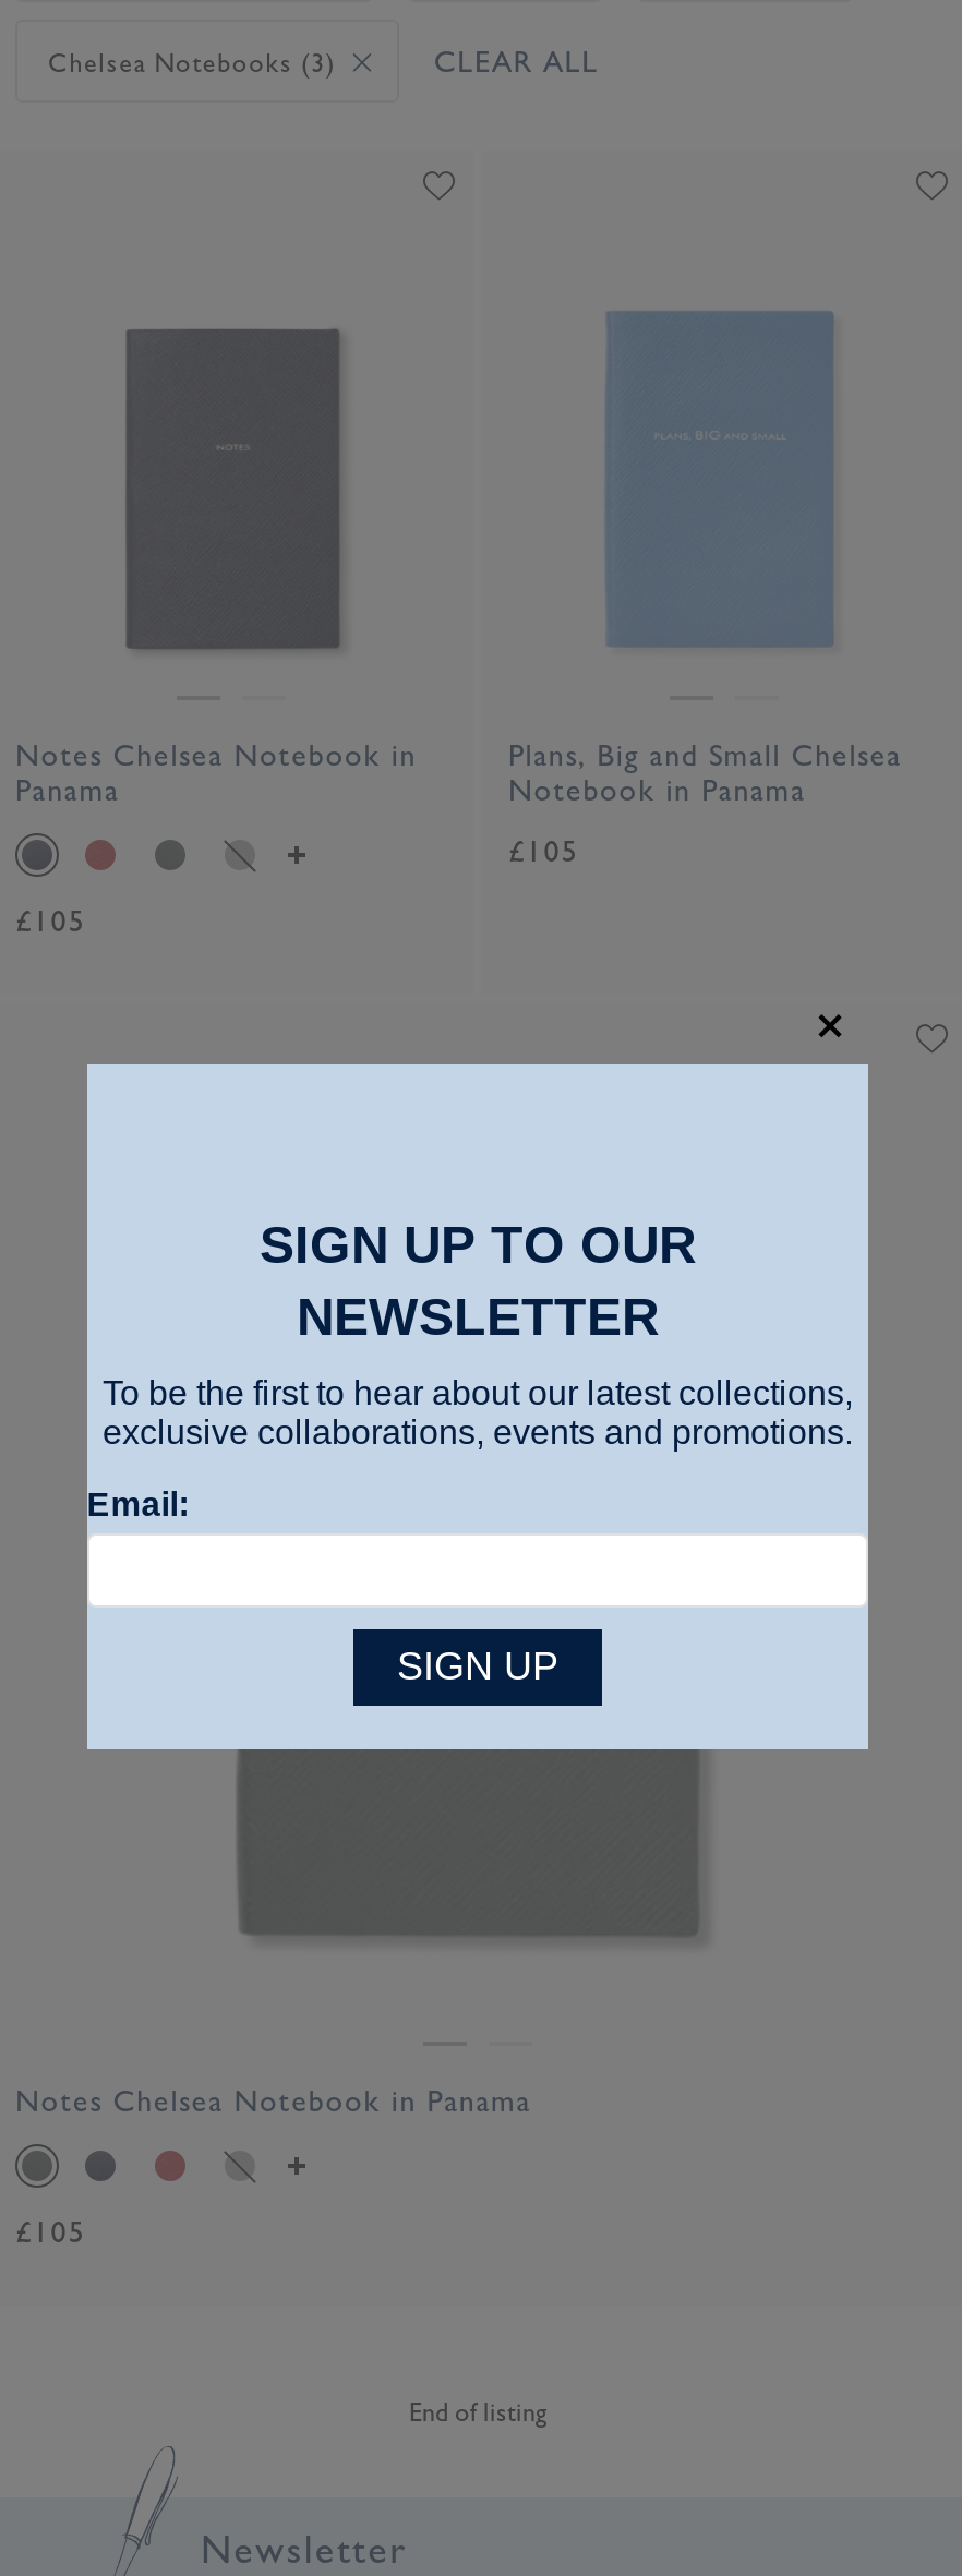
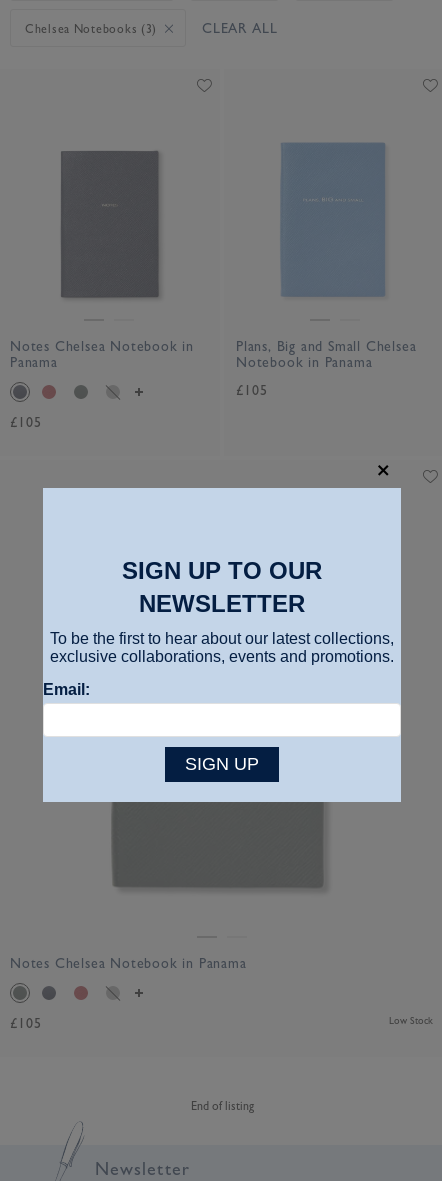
+ Low Stock
